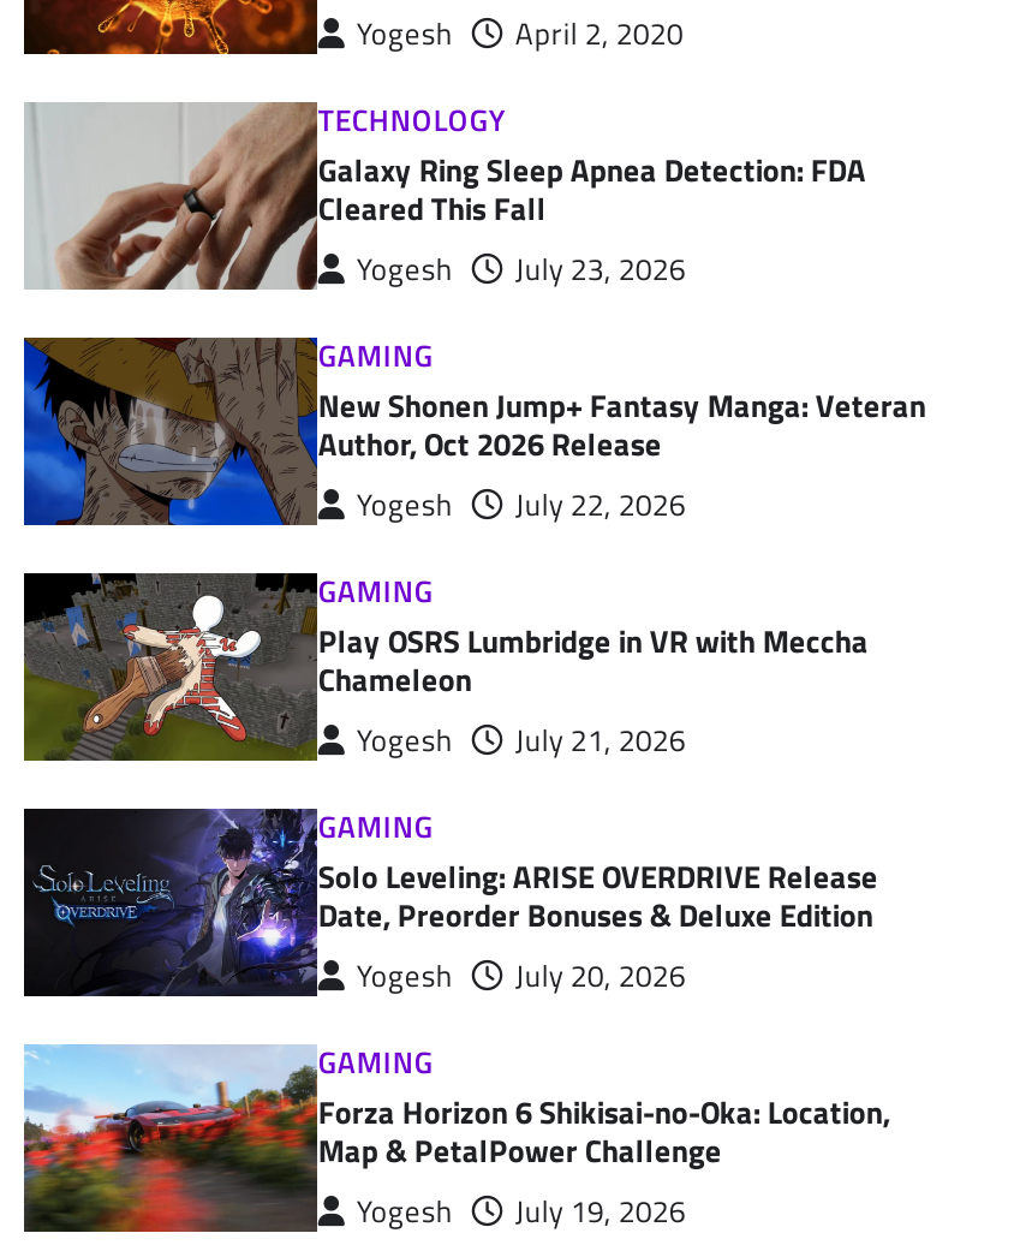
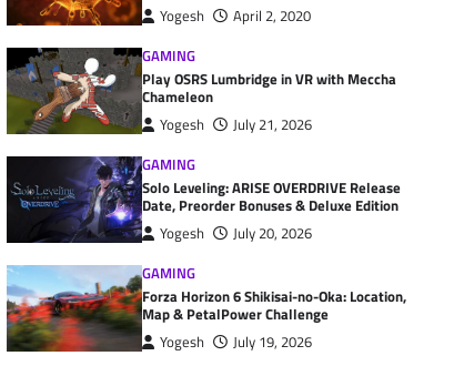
- [image]
- TECHNOLOGY
- Galaxy Ring Sleep Apnea Detection: FDA
- Cleared This Fall
- Yogesh
- July 23, 2026
- GAMING
- New Shonen Jump+ Fantasy Manga: Veteran
- Author, Oct 2026 Release
- Yogesh
- July 22, 2026

- [image]
